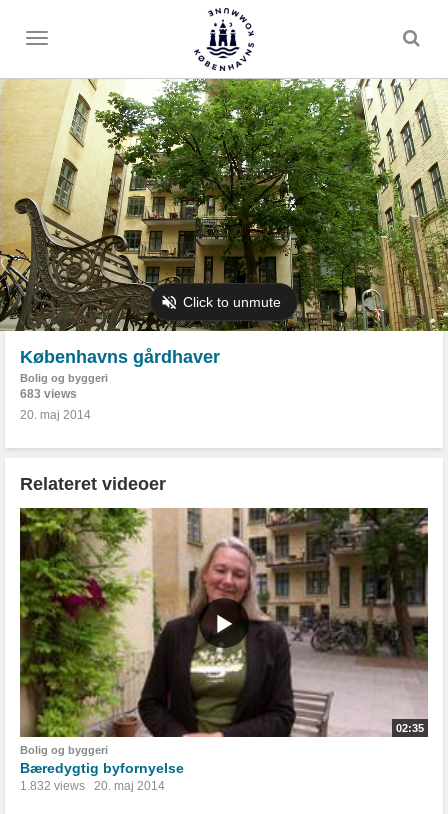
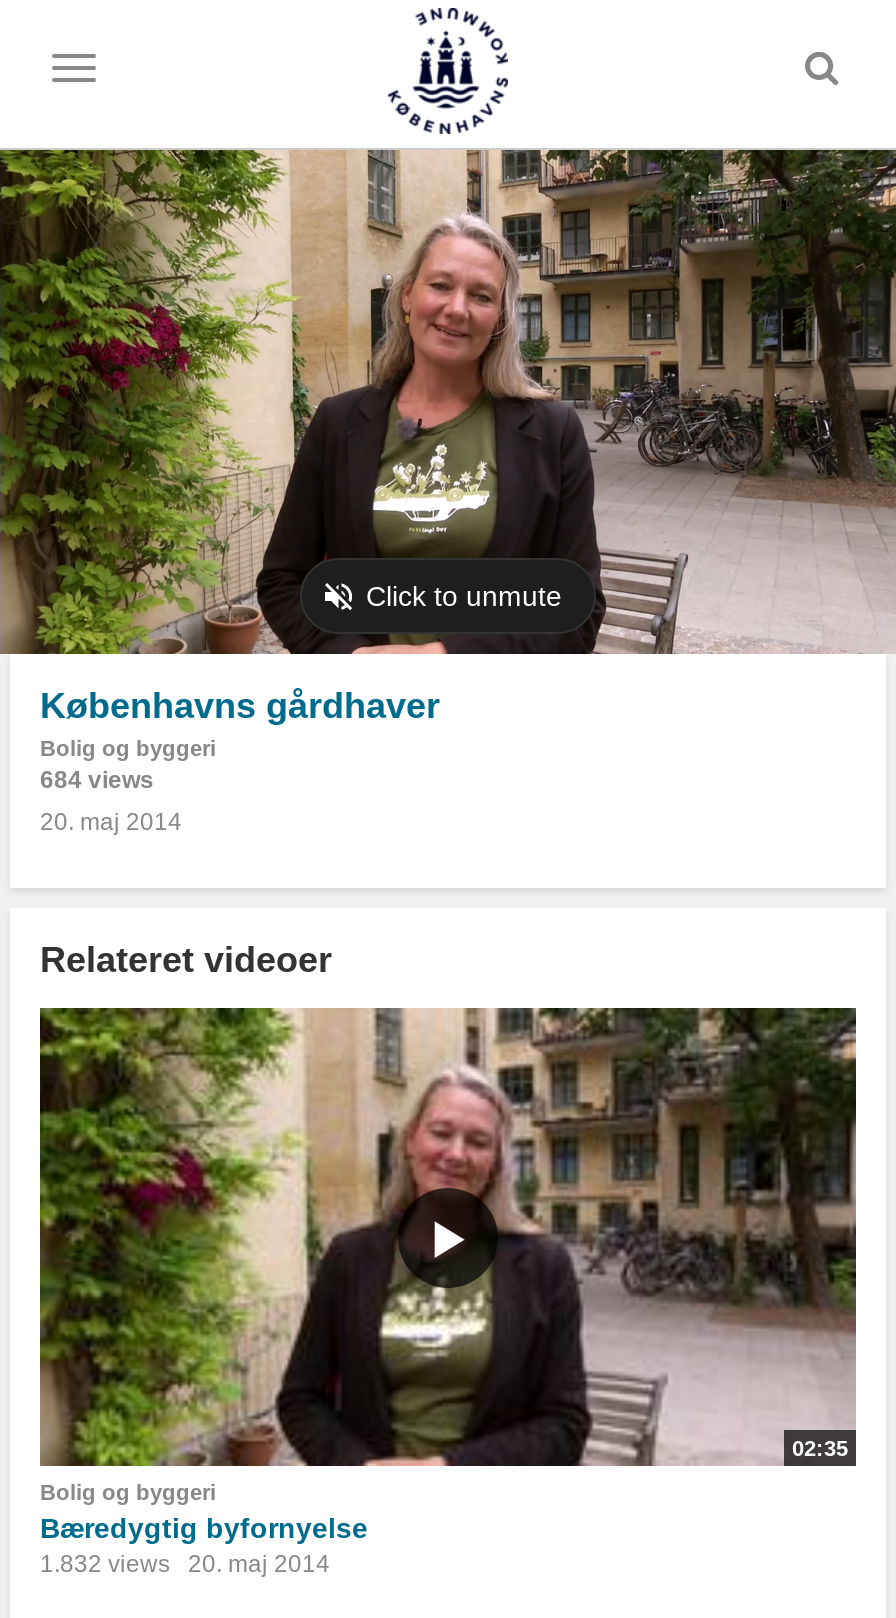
- [image]
+ [image]

- 683 views
+ 684 views
